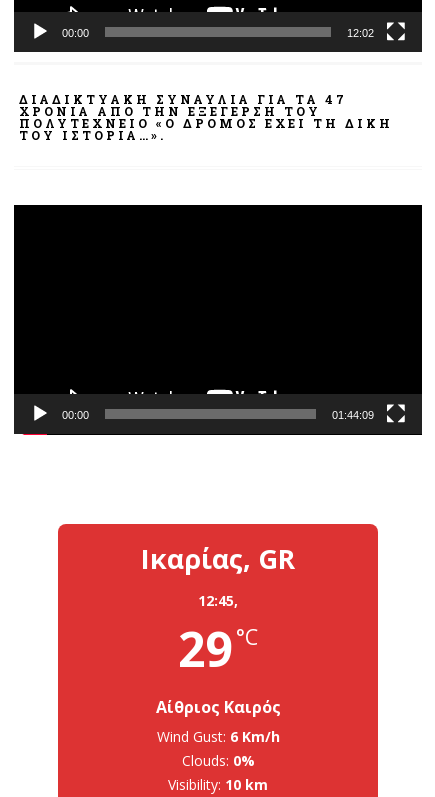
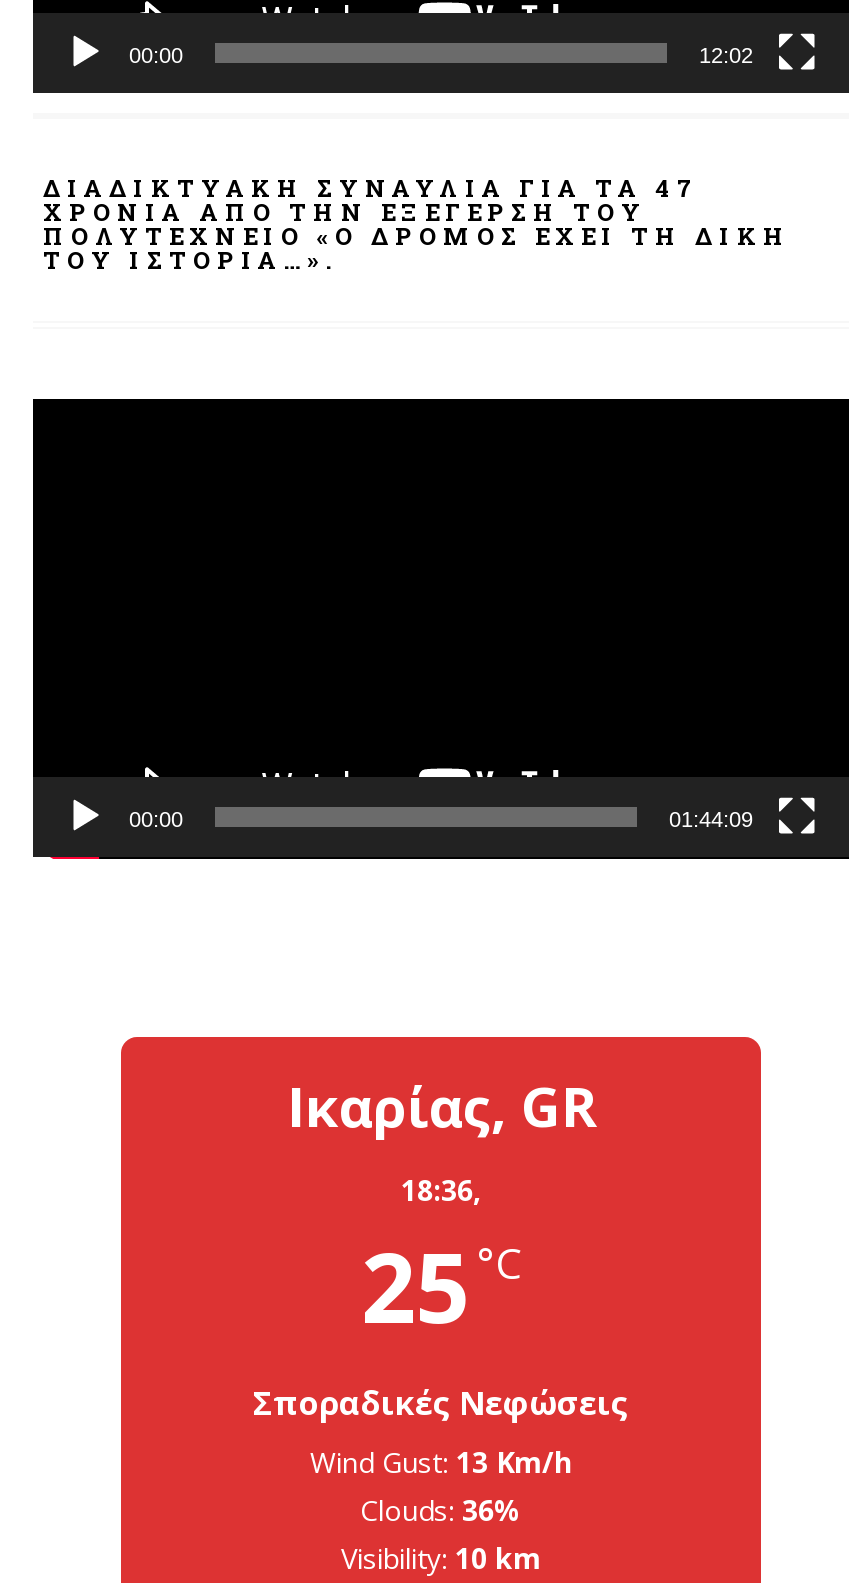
- 12:45,
- 29 °C
- Αίθριος Καιρός
+ 18:36,
+ 25 °C
+ Σποραδικές Νεφώσεις

- Wind Gust: 6 Km/h
- Clouds: 0%
+ Wind Gust: 13 Km/h
+ Clouds: 36%
